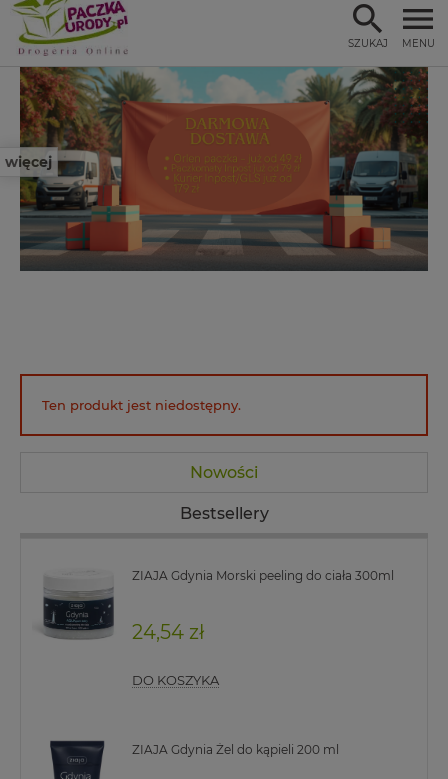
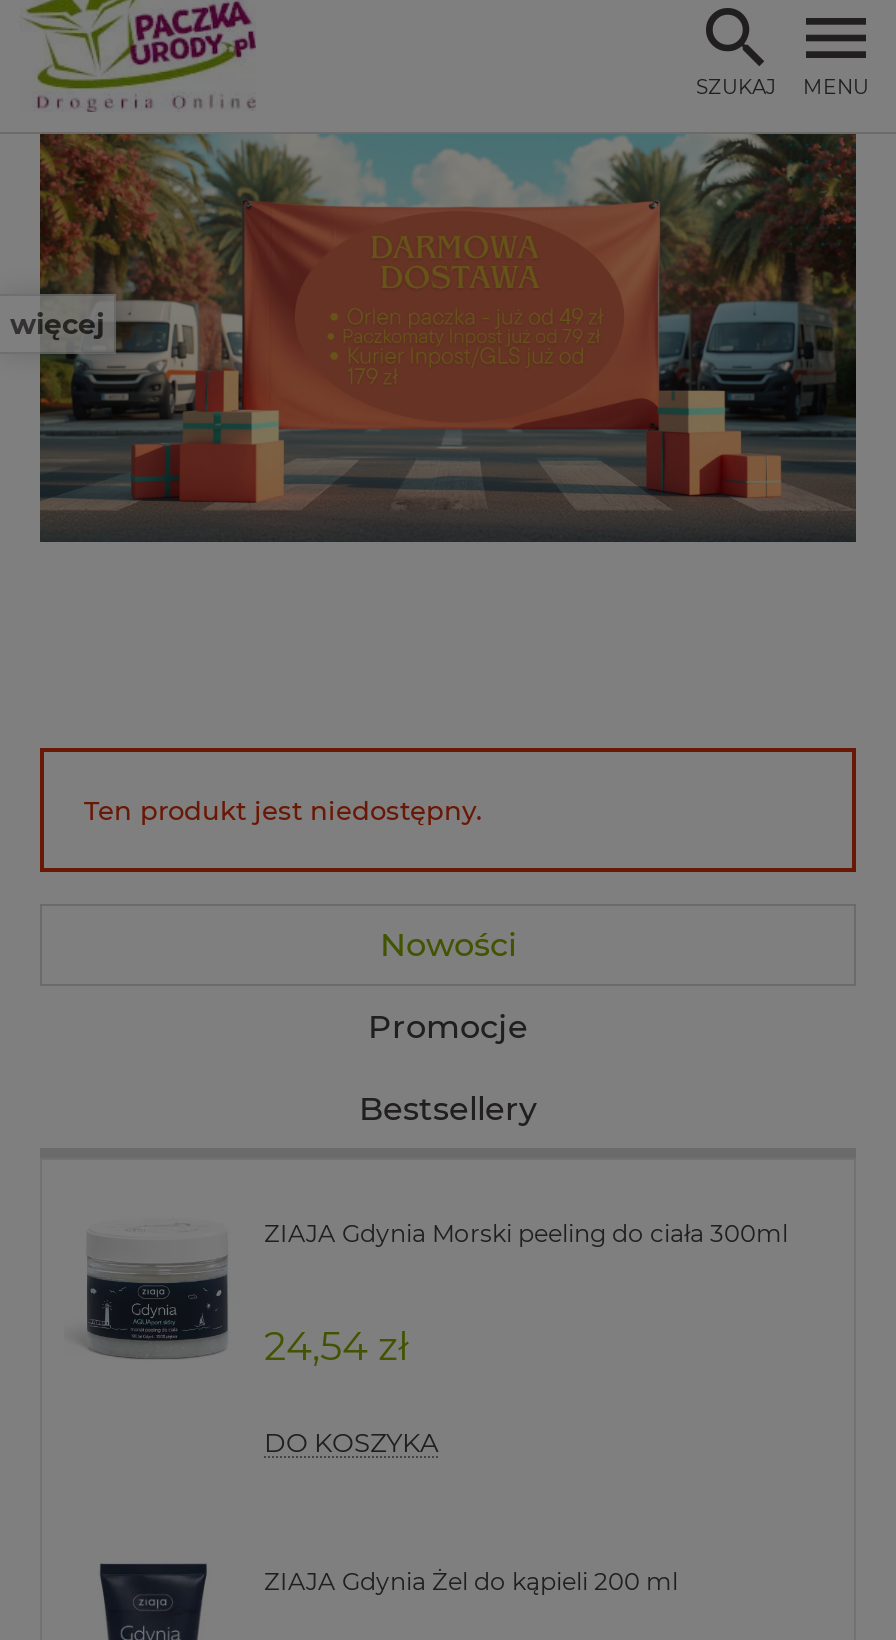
+ Promocje
